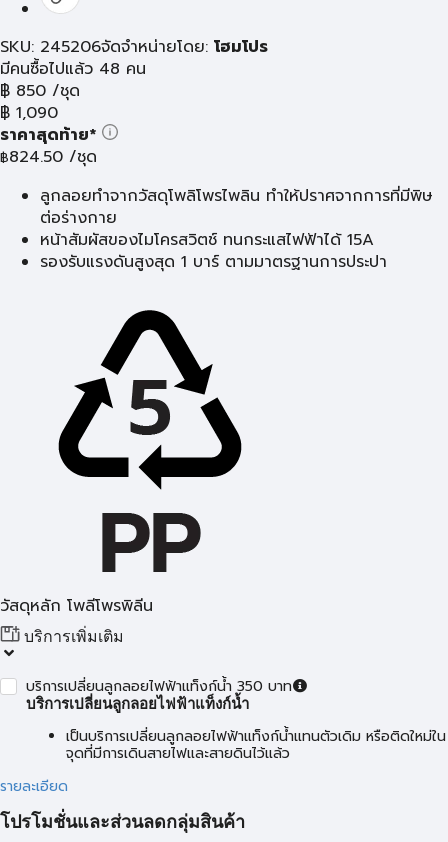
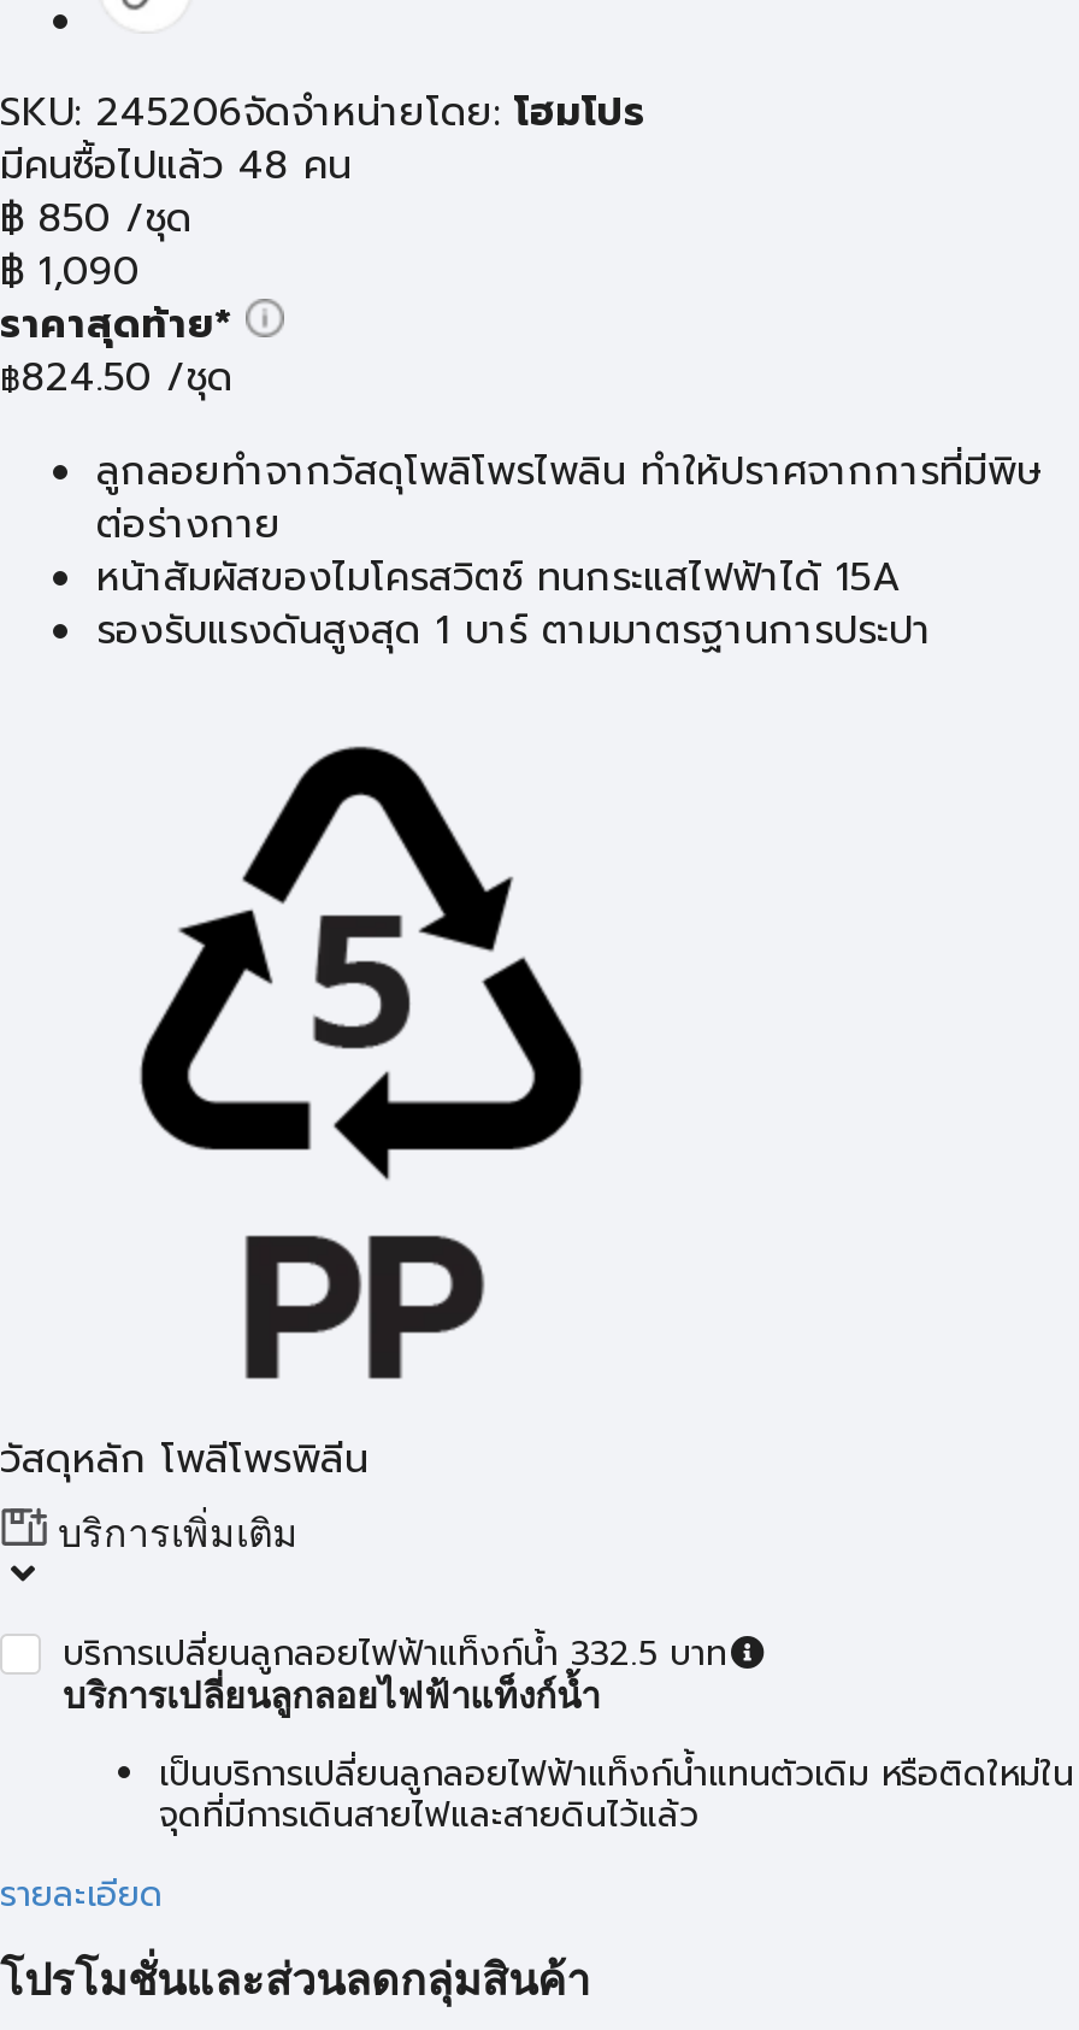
- บริการเปลี่ยนลูกลอยไฟฟ้าแท็งก์น้ำ 350 บาท
+ บริการเปลี่ยนลูกลอยไฟฟ้าแท็งก์น้ำ 332.5 บาท
